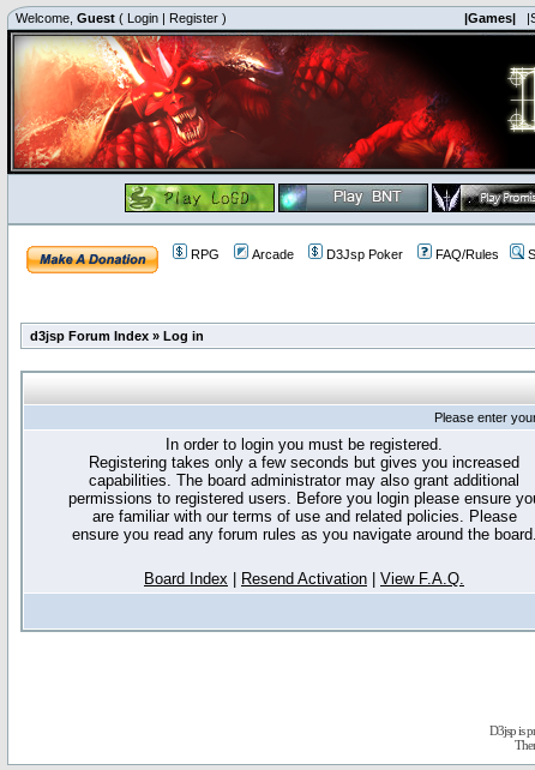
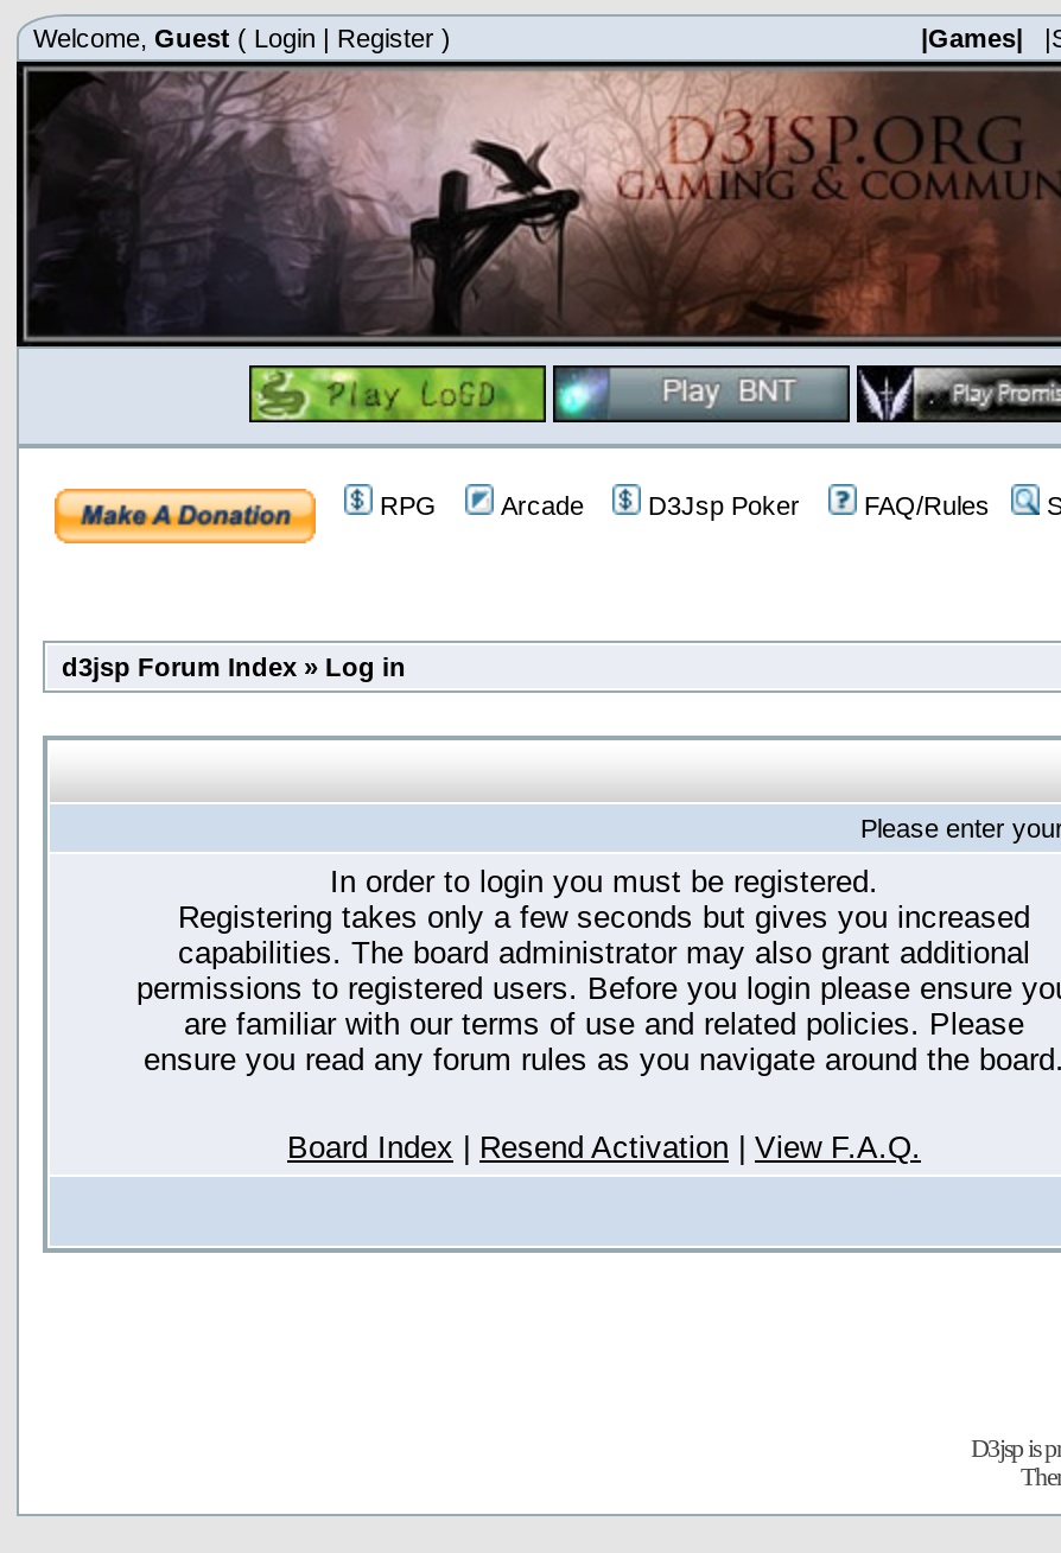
- [image]
+ [image]
